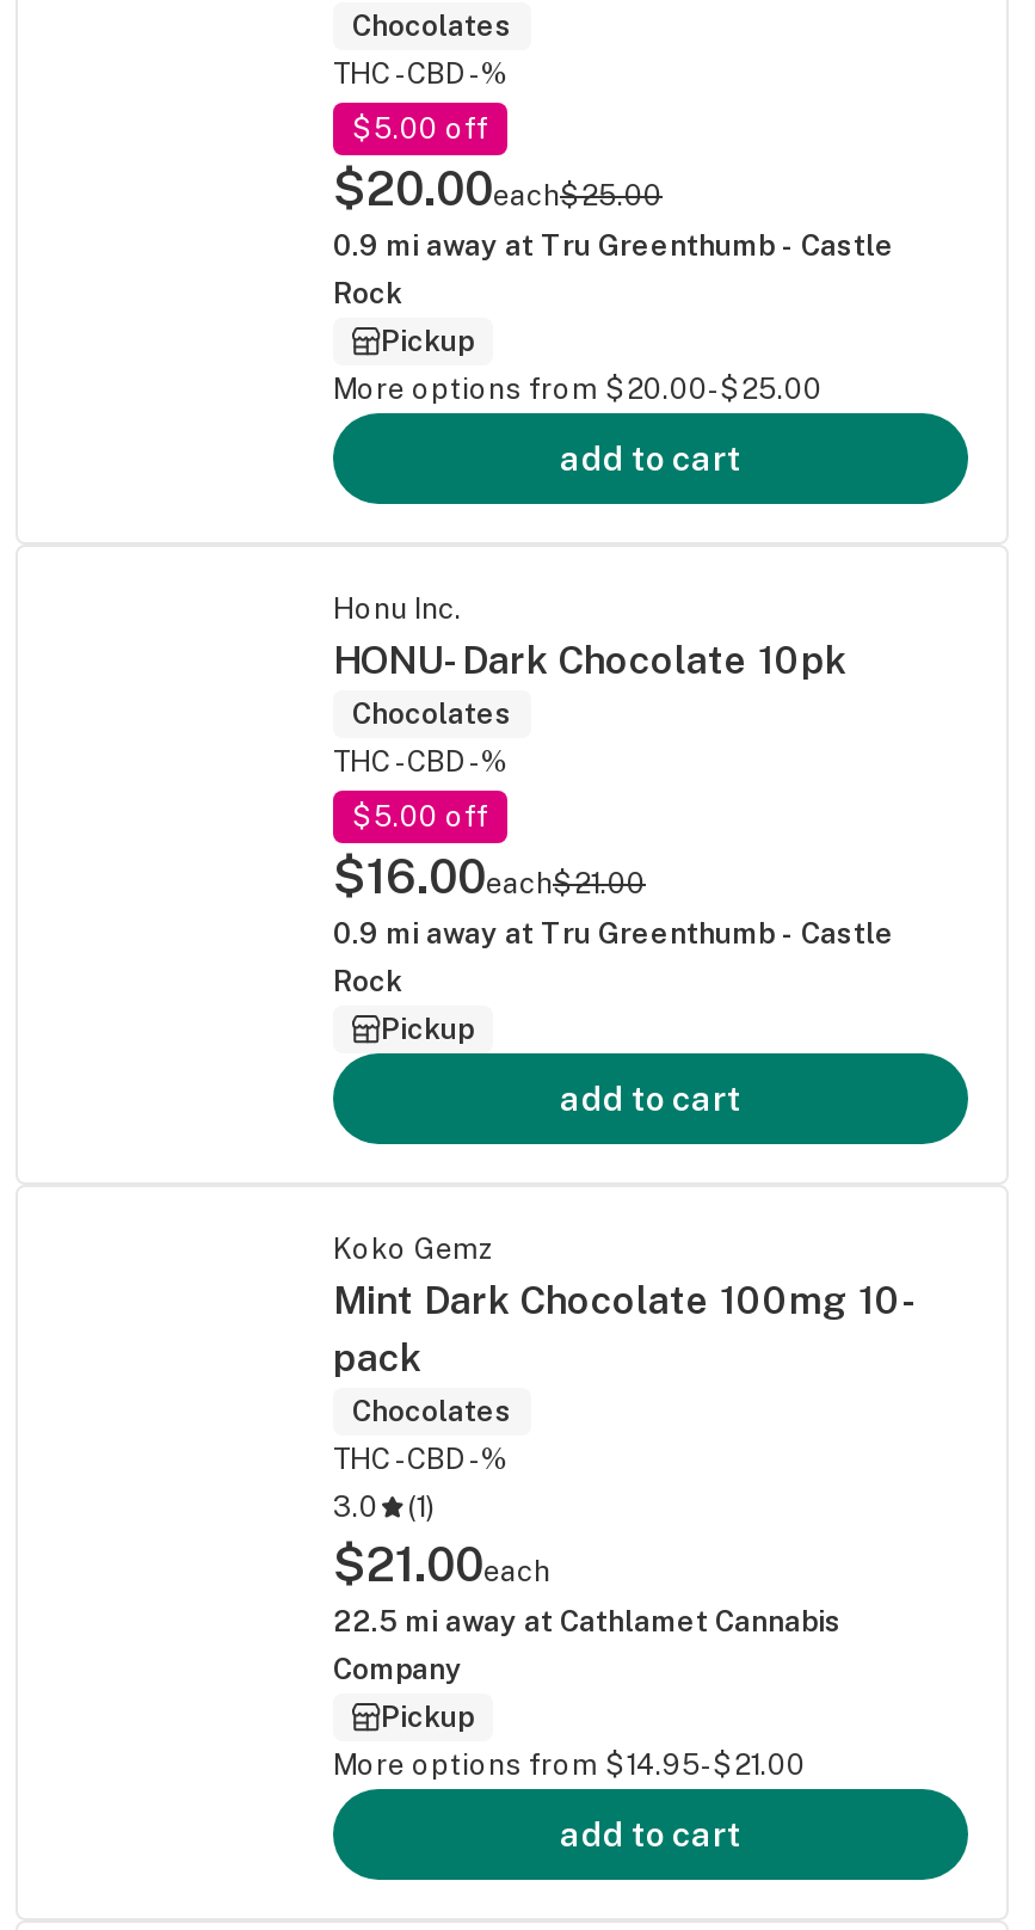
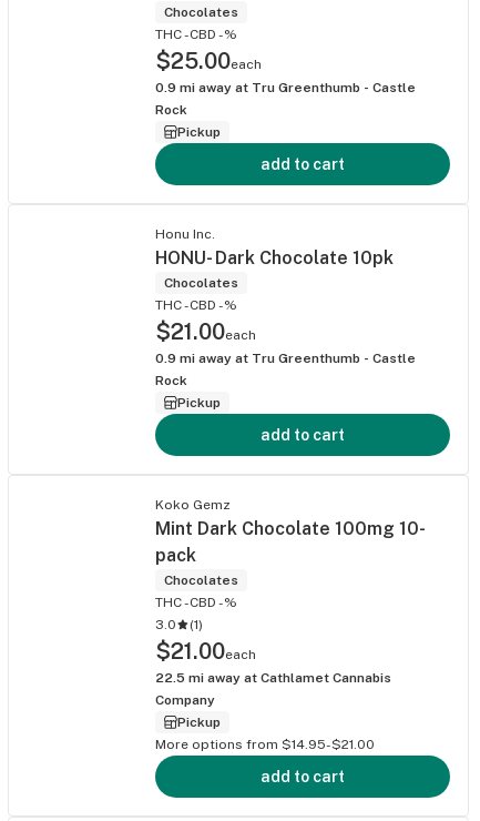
- $5.00 off
- $20.00each$25.00
+ $25.00each

- More options from $20.00-$25.00

- $5.00 off
- $16.00each$21.00
+ $21.00each
